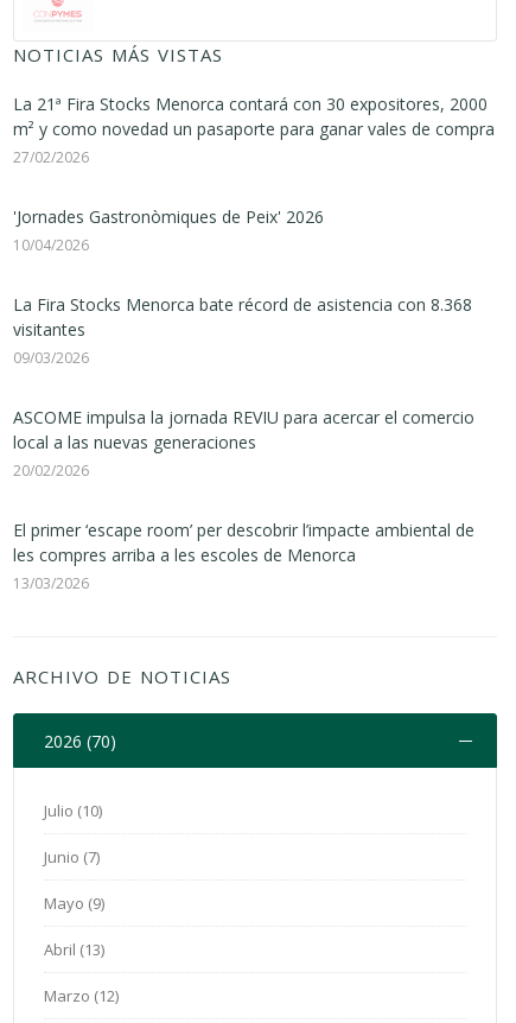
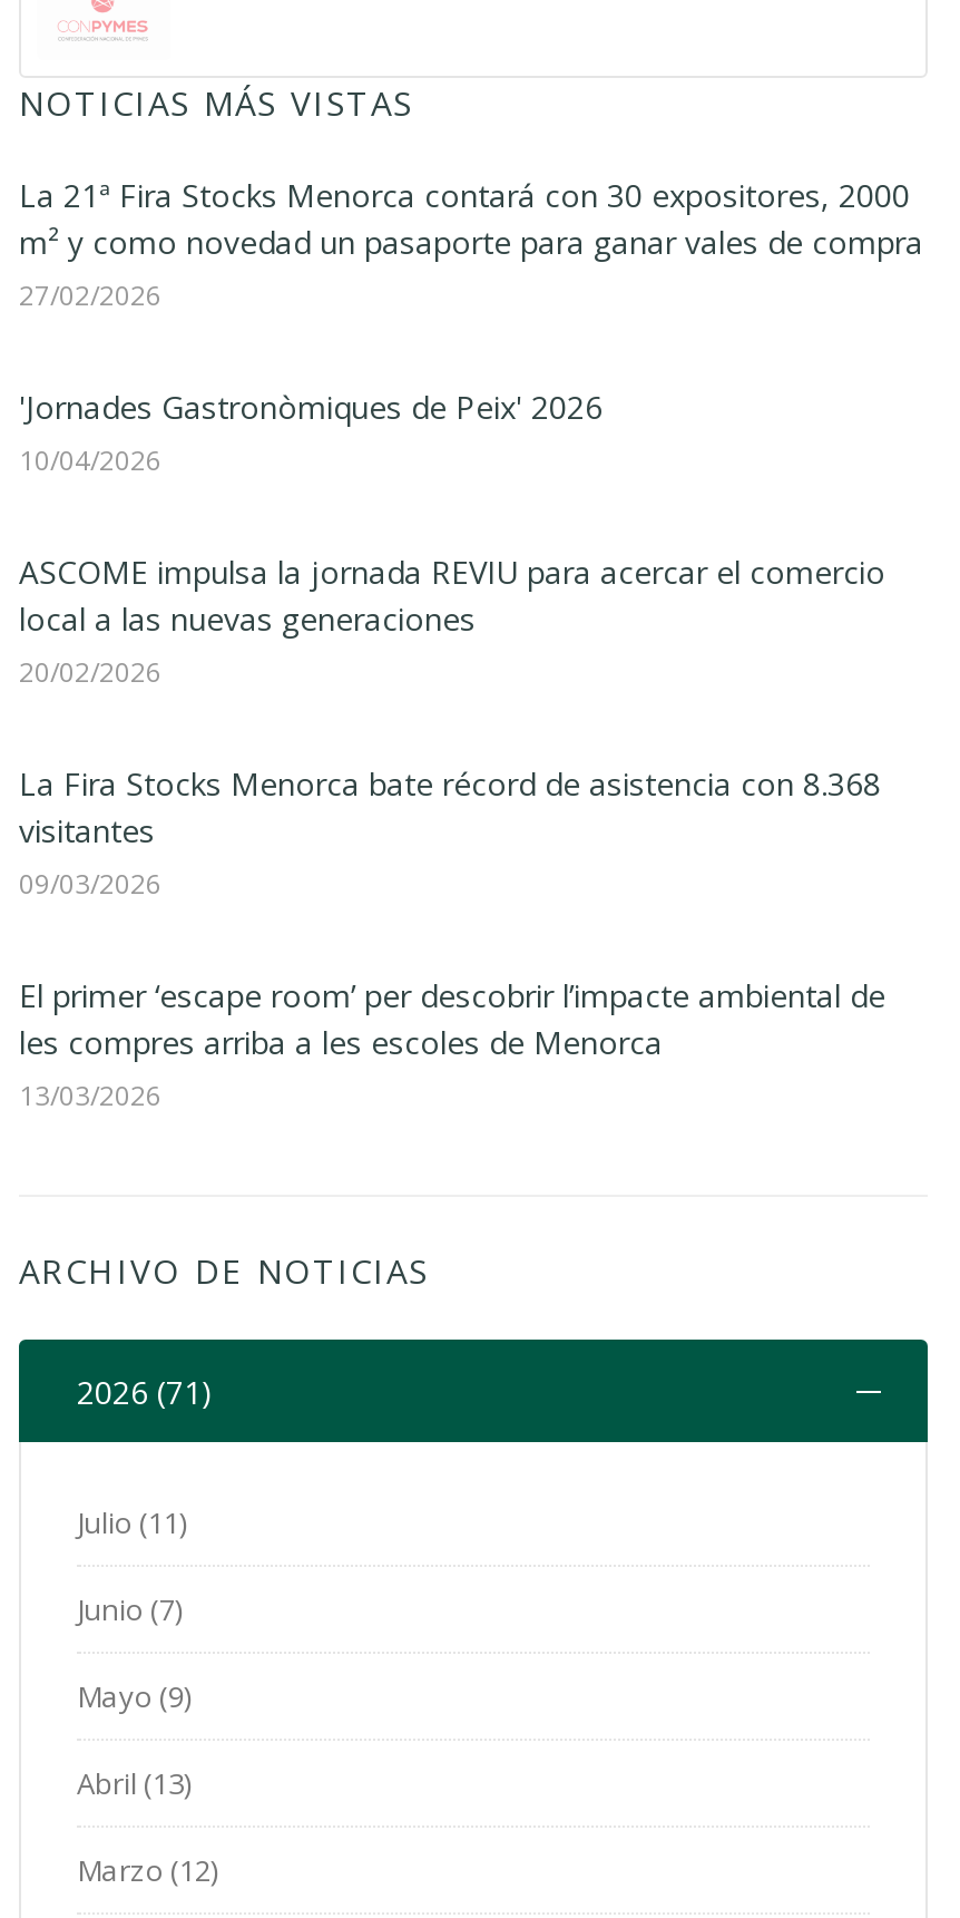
moved down: La Fira Stocks Menorca bate récord de asistencia con 8.368 | visitantes | 09/03/2026

moved up: ASCOME impulsa la jornada REVIU para acercar el comercio | local a las nuevas generaciones | 20/02/2026

- 2026 (70)
+ 2026 (71)

- Julio (10)
+ Julio (11)
